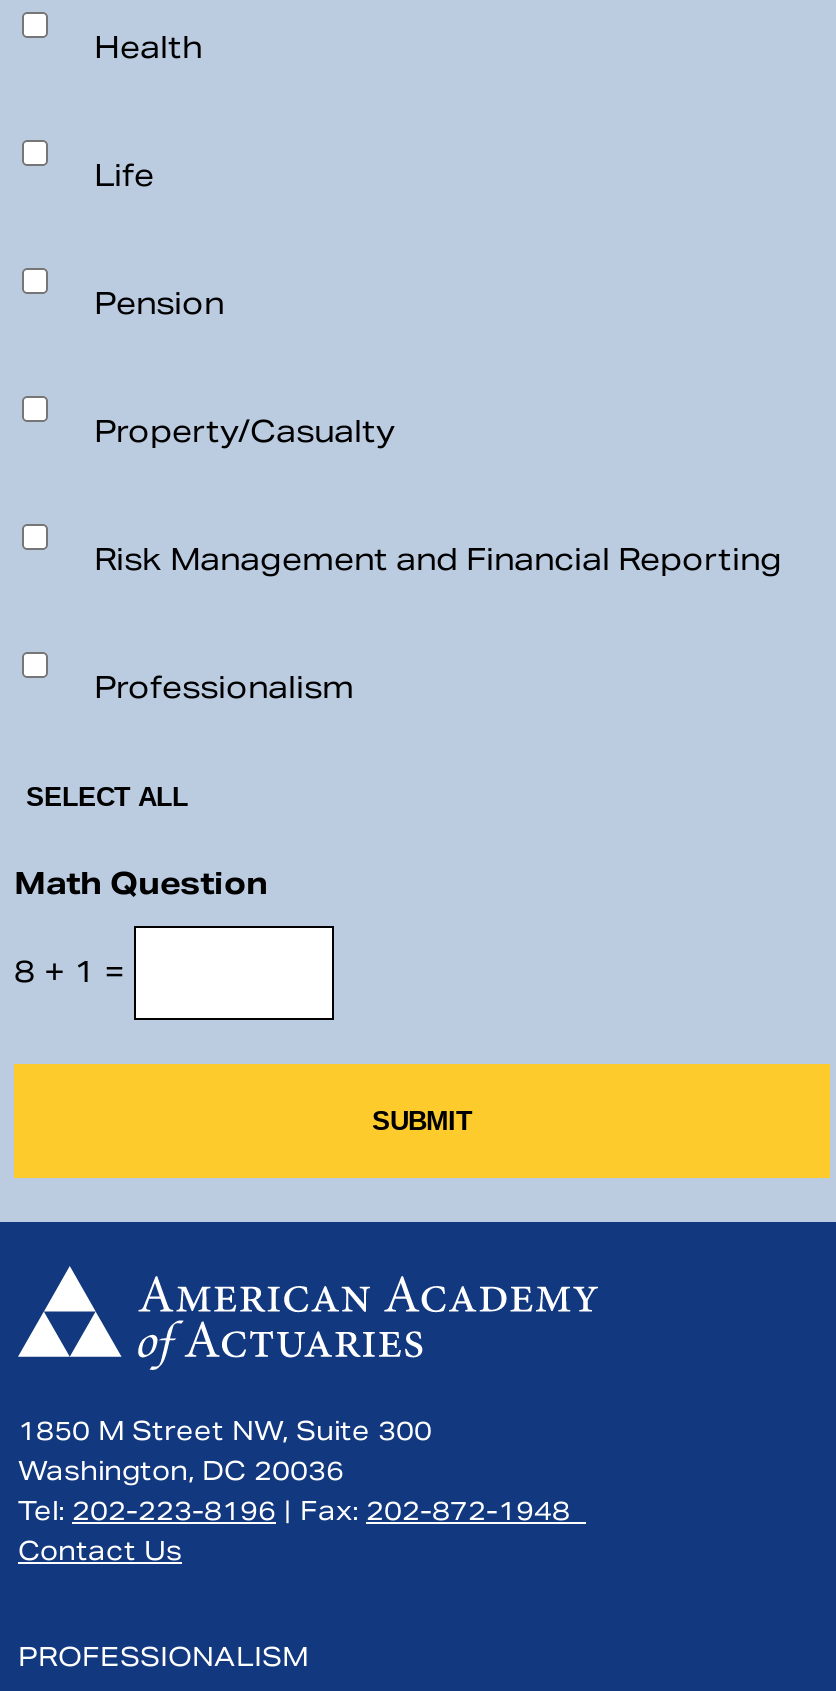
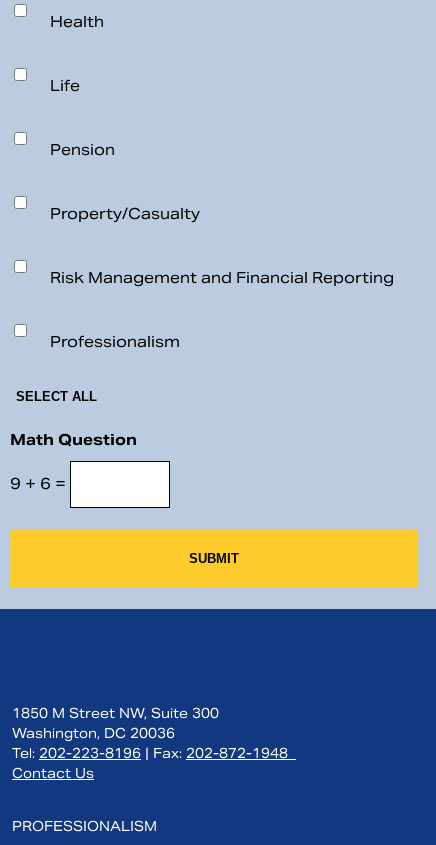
- 8 + 1 =
+ 9 + 6 =

- [image]

- [image]
